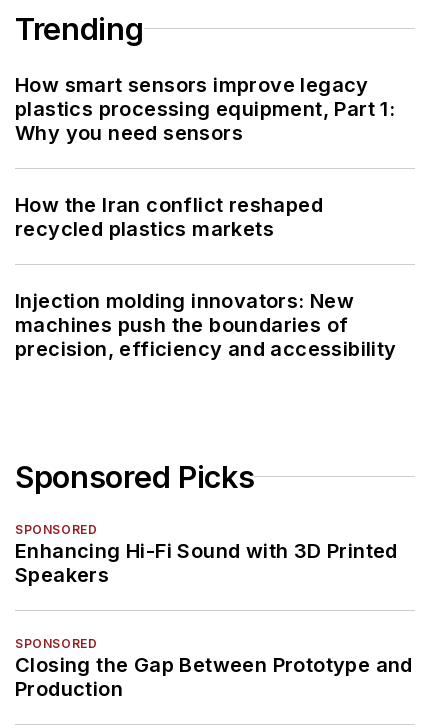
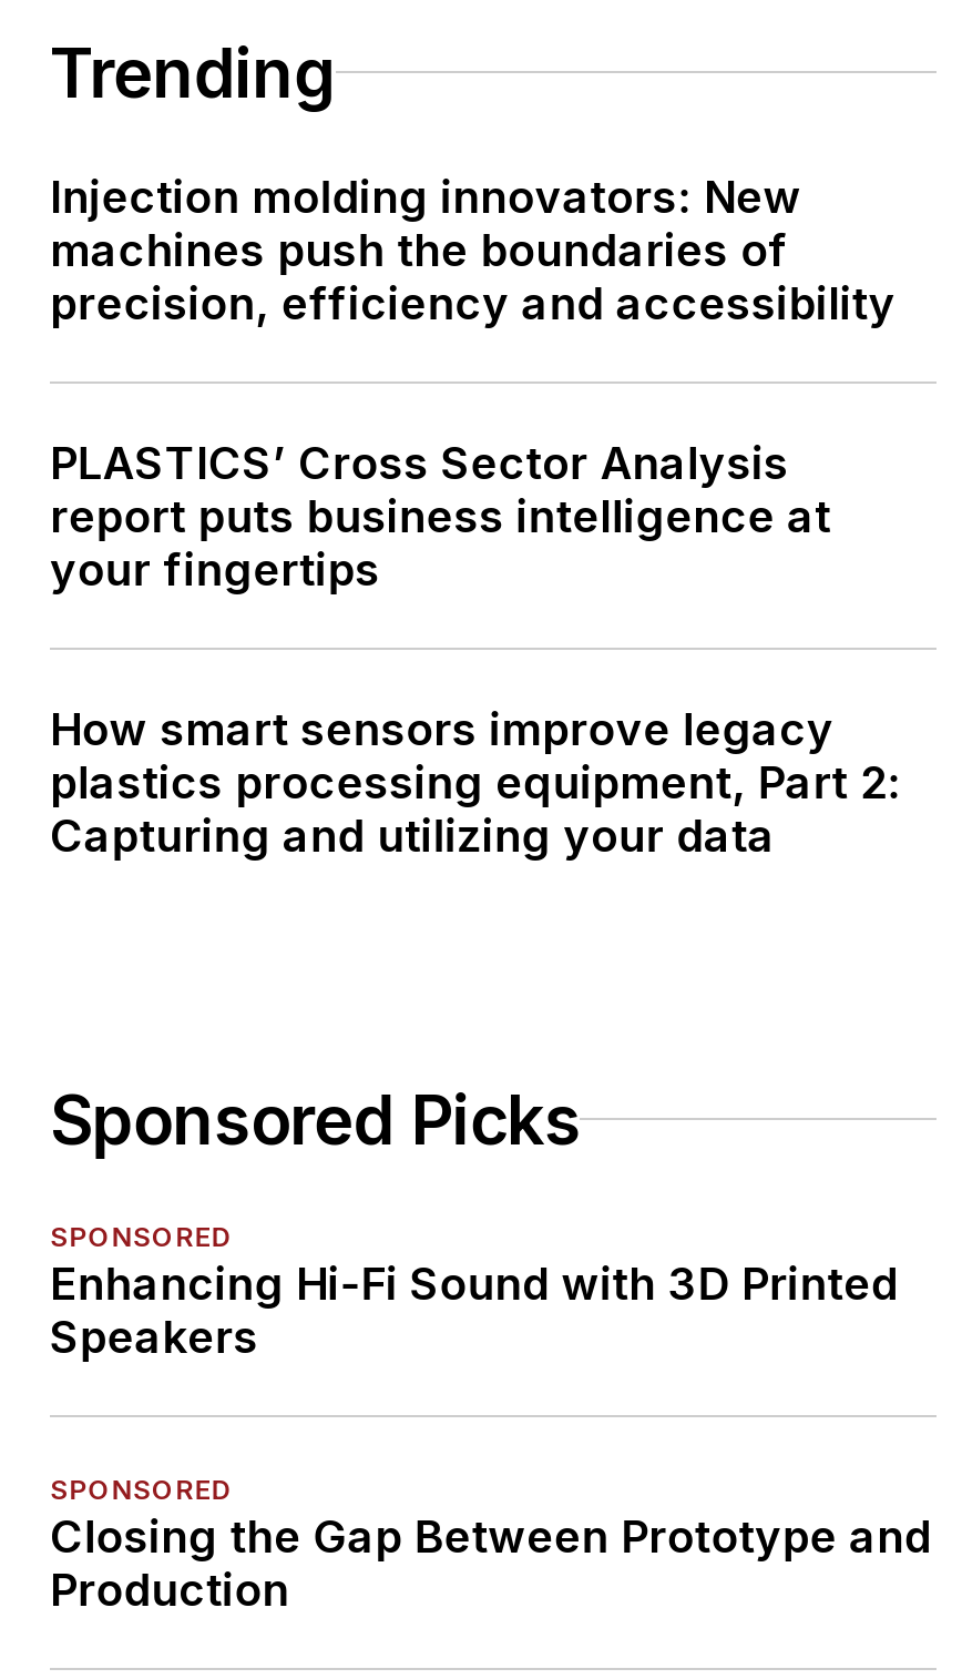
moved down: How smart sensors improve legacy

- plastics processing equipment, Part 1:
- Why you need sensors
- How the Iran conflict reshaped
- recycled plastics markets

moved up: Injection molding innovators: New | machines push the boundaries of | precision, efficiency and accessibility

+ PLASTICS’ Cross Sector Analysis
+ report puts business intelligence at
+ your fingertips
+ plastics processing equipment, Part 2:
+ Capturing and utilizing your data
